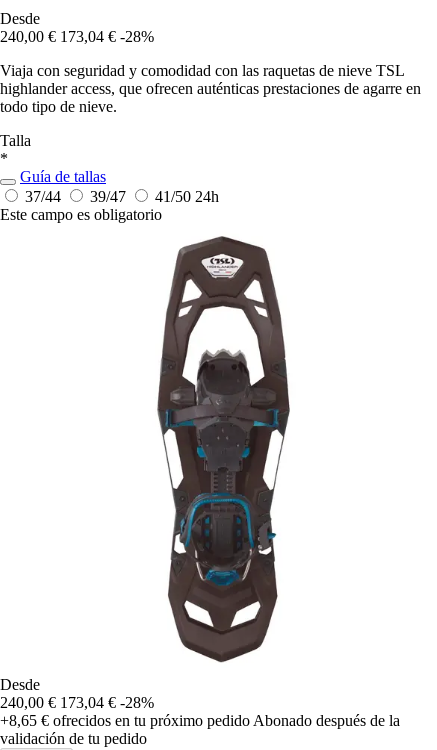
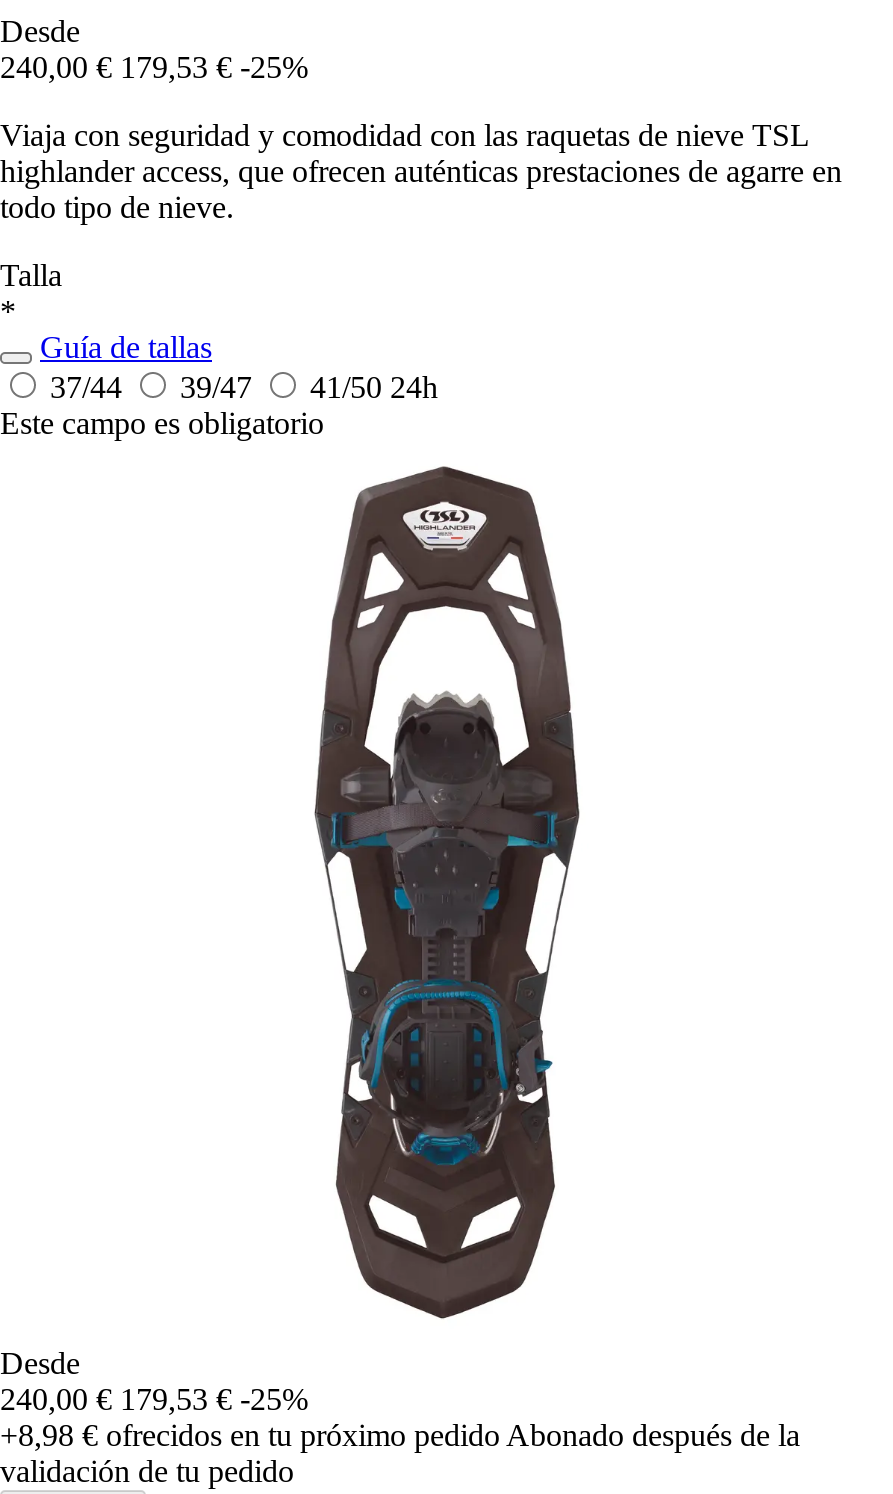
- 240,00 € 173,04 € -28%
+ 240,00 € 179,53 € -25%

- 240,00 € 173,04 € -28%
+ 240,00 € 179,53 € -25%

- +8,65 €ofrecidos en tu próximo pedido Abonado después de la
+ +8,98 €ofrecidos en tu próximo pedido Abonado después de la
